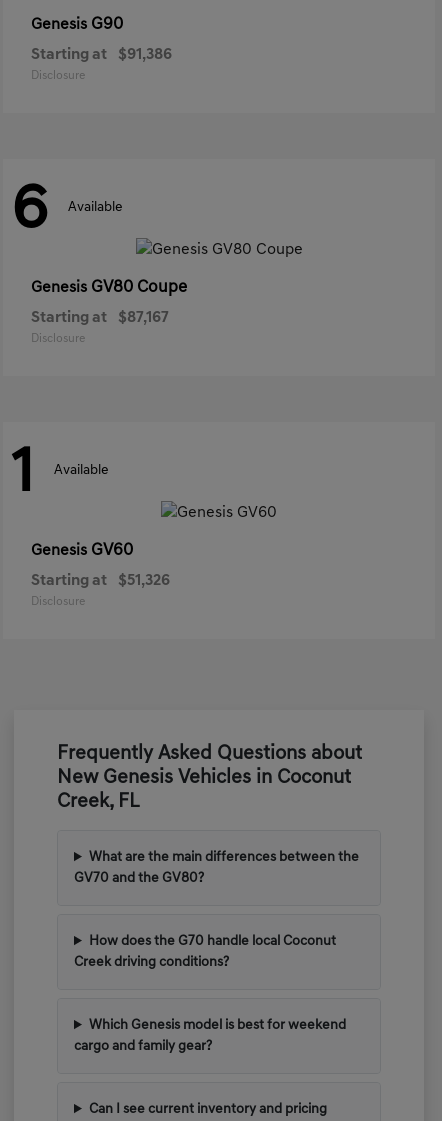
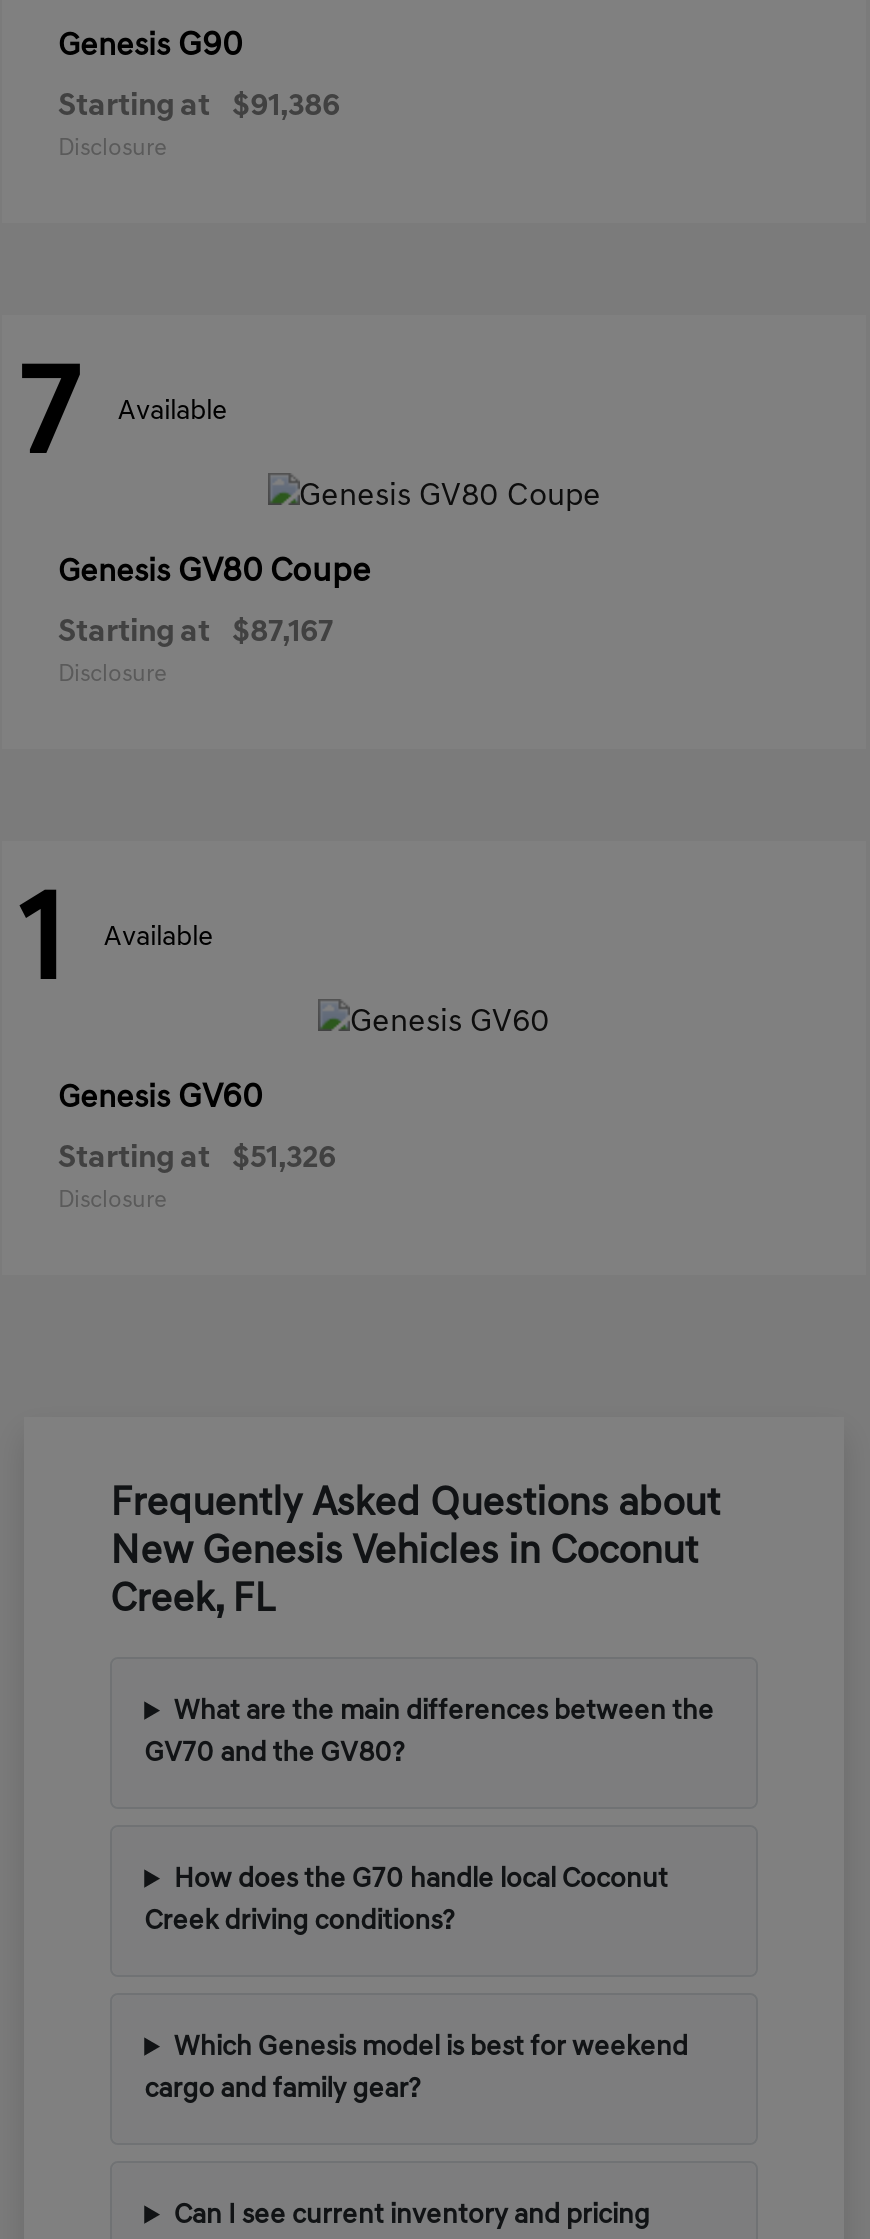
- 6 Available
+ 7 Available
